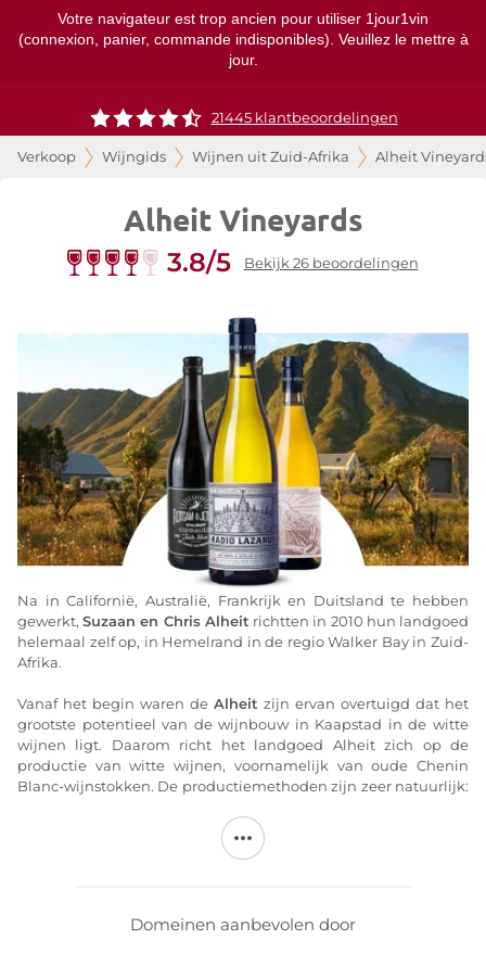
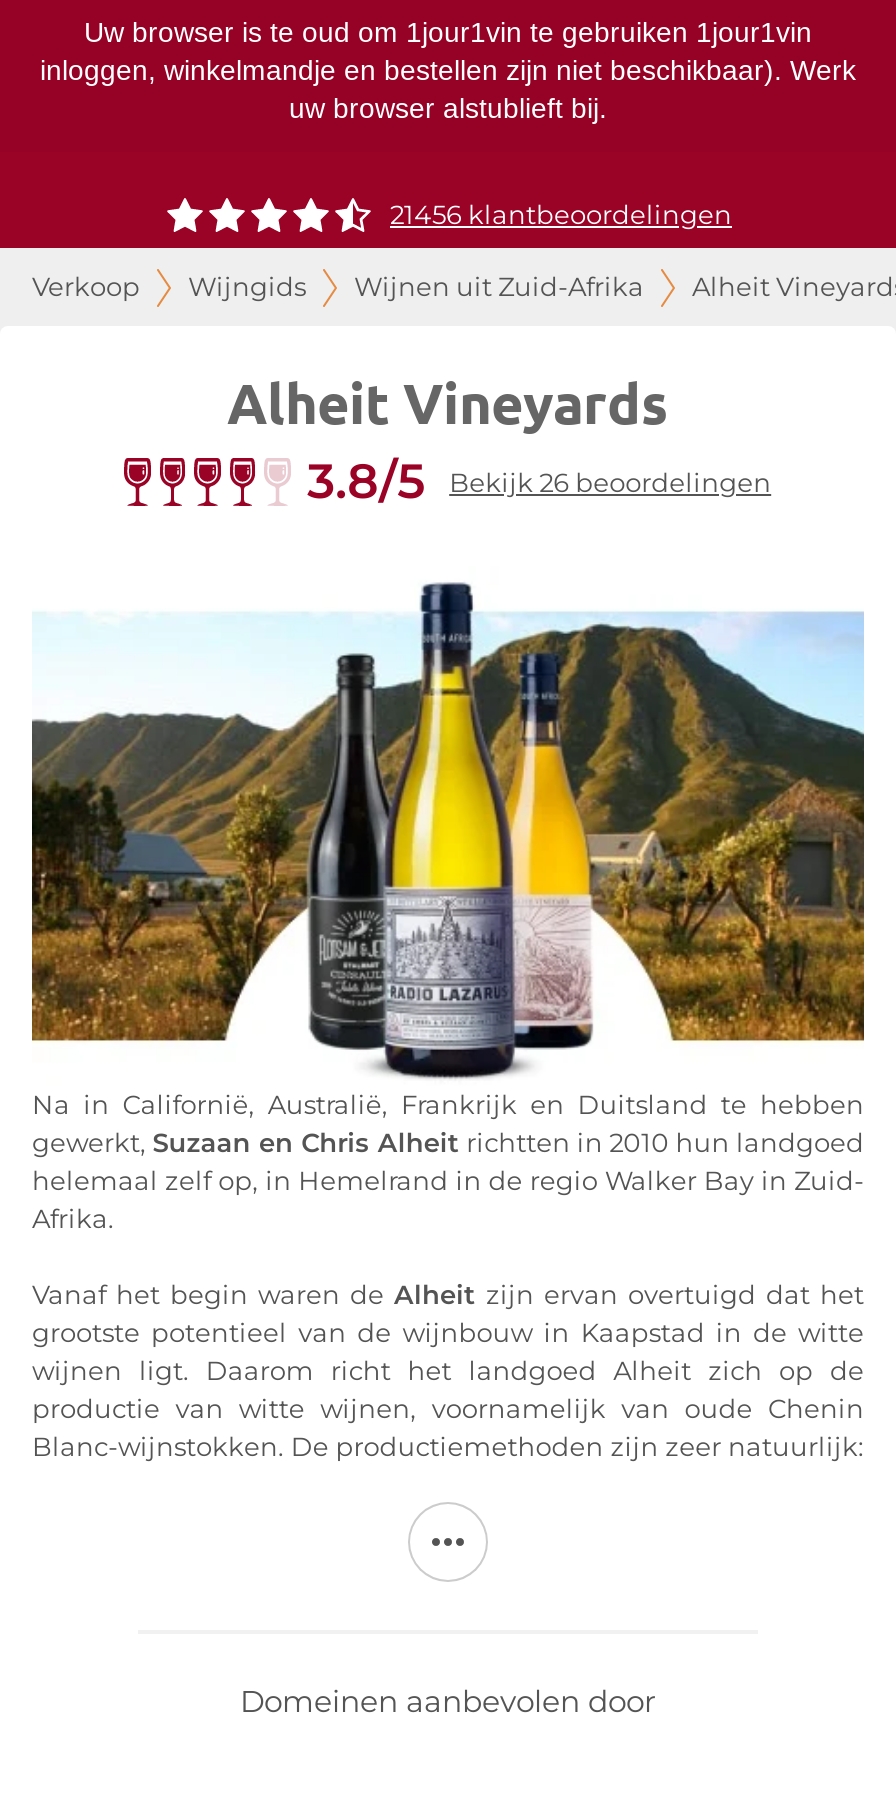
- Votre navigateur est trop ancien pour utiliser 1jour1vin
- (connexion, panier, commande indisponibles). Veuillez le mettre à
- jour.
+ Uw browser is te oud om 1jour1vin te gebruiken 1jour1vin
+ inloggen, winkelmandje en bestellen zijn niet beschikbaar). Werk
+ uw browser alstublieft bij.

- 21445 klantbeoordelingen
+ 21456 klantbeoordelingen
